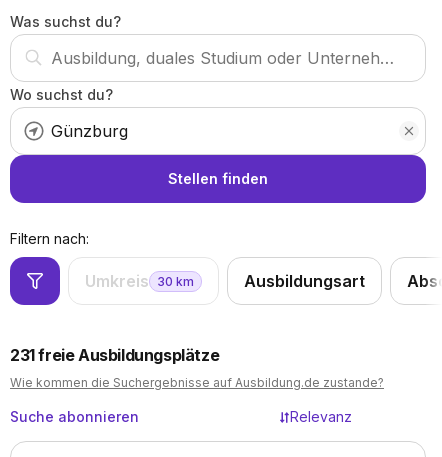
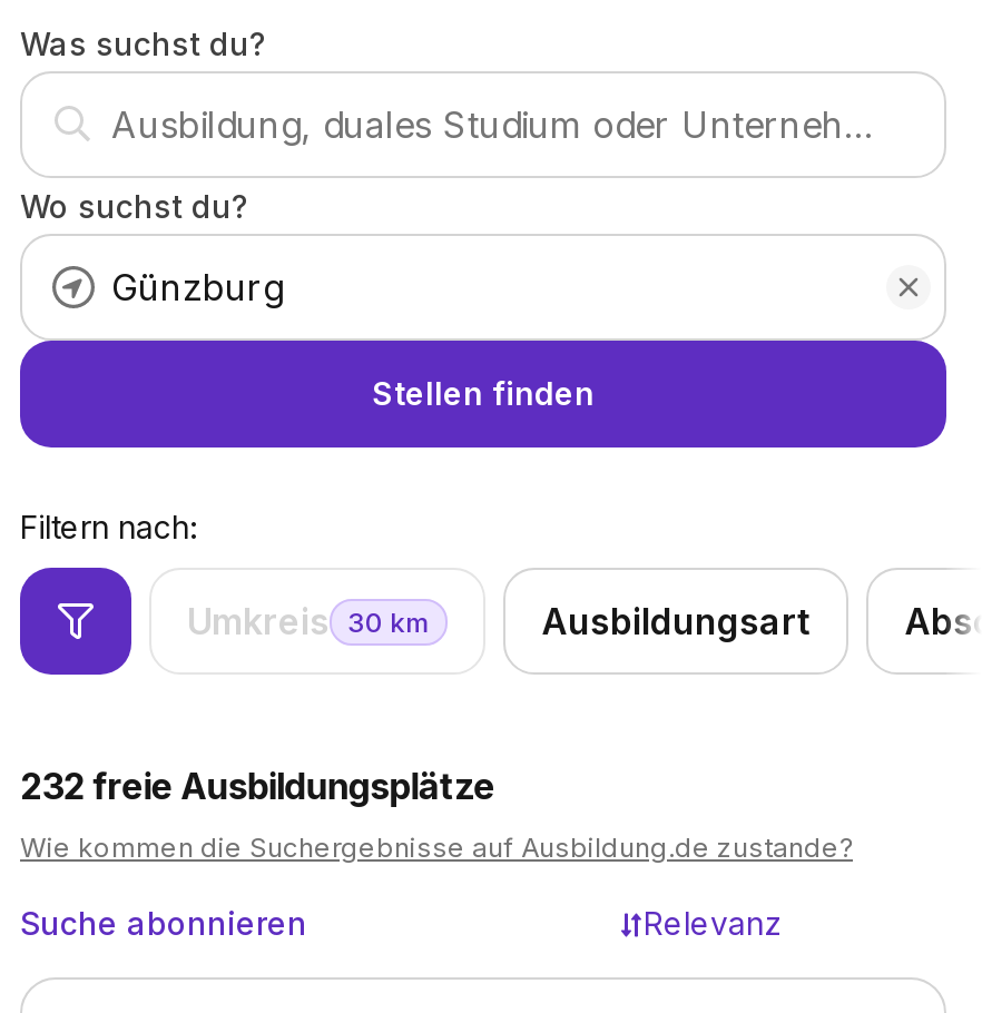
- 231 freie Ausbildungsplätze
+ 232 freie Ausbildungsplätze
